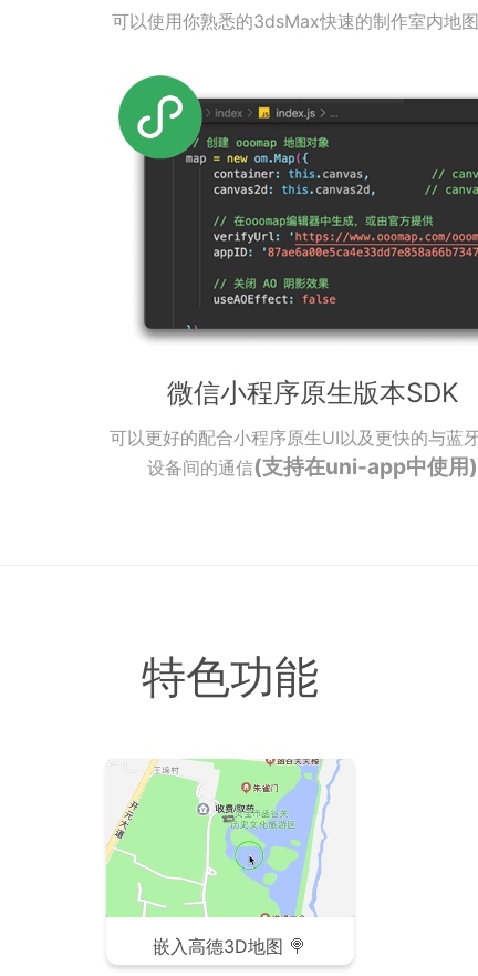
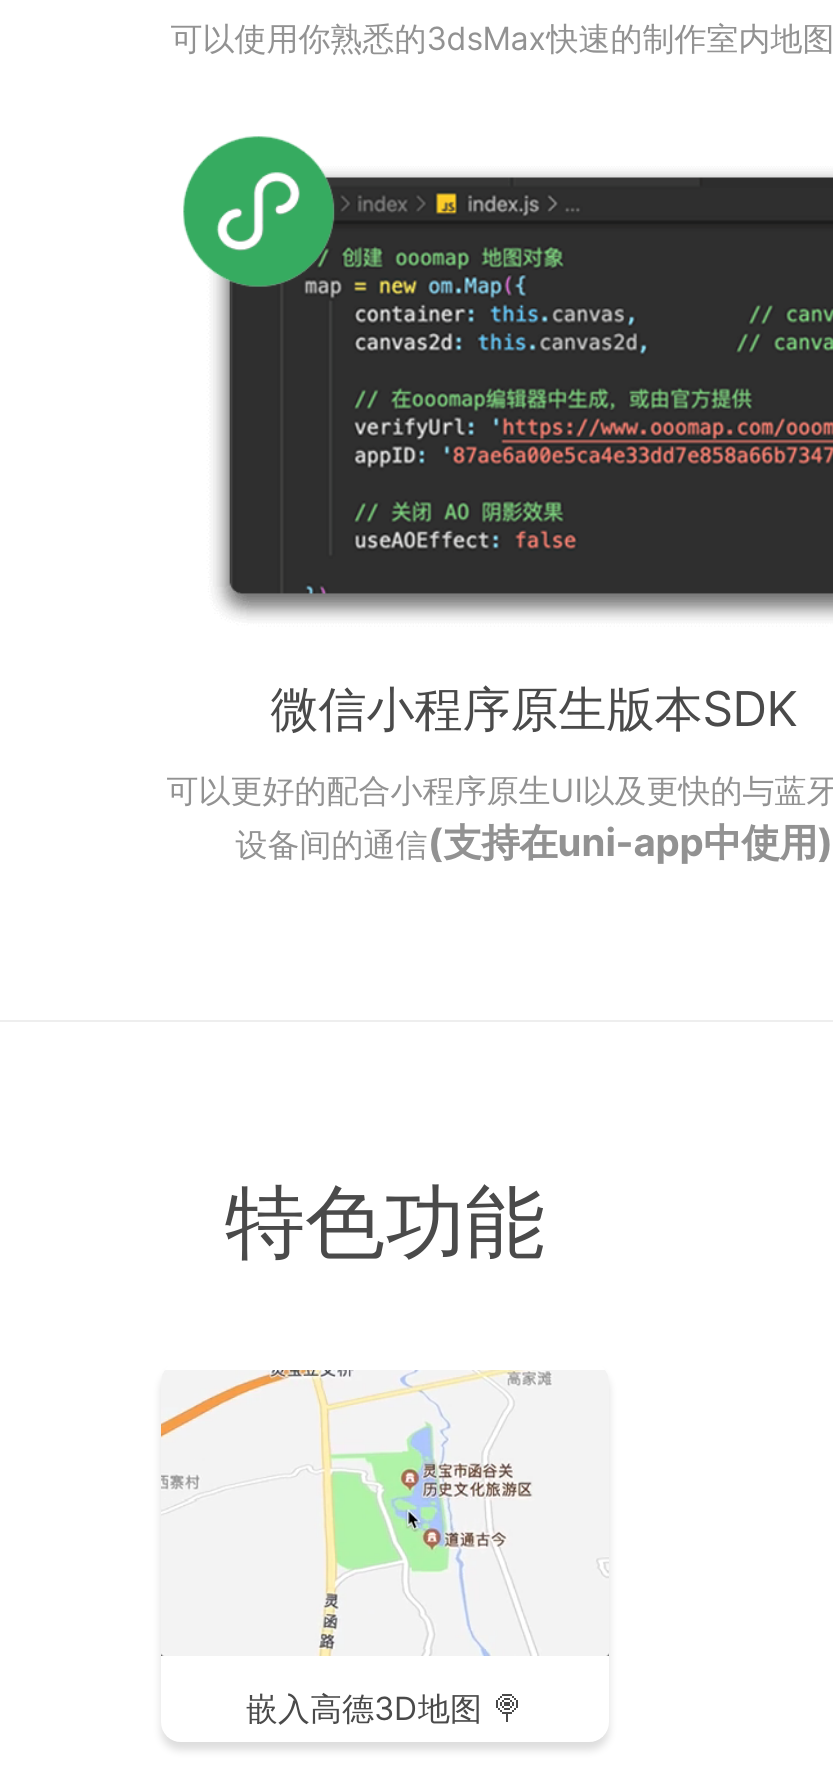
- [image]
+ [image]
